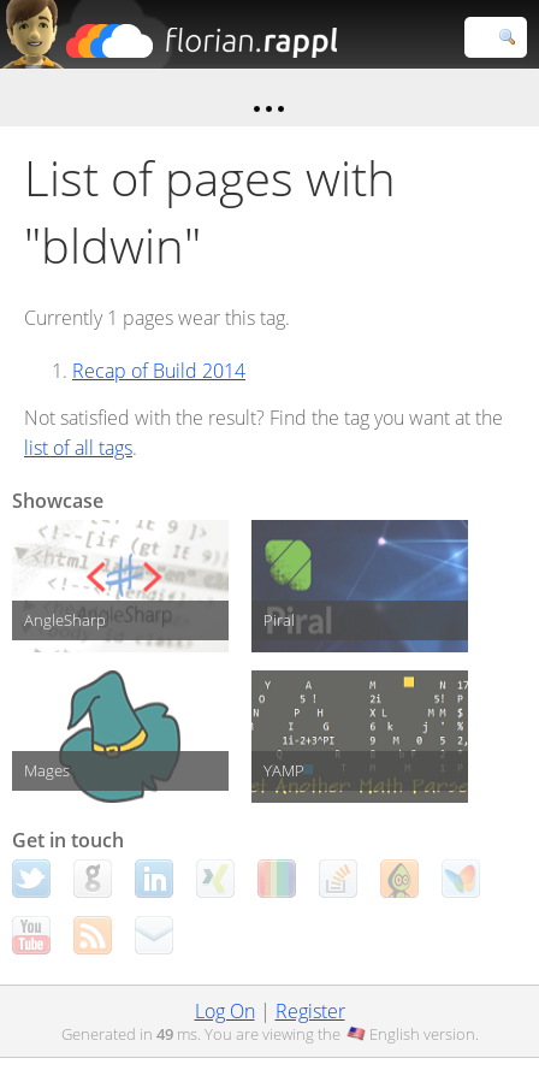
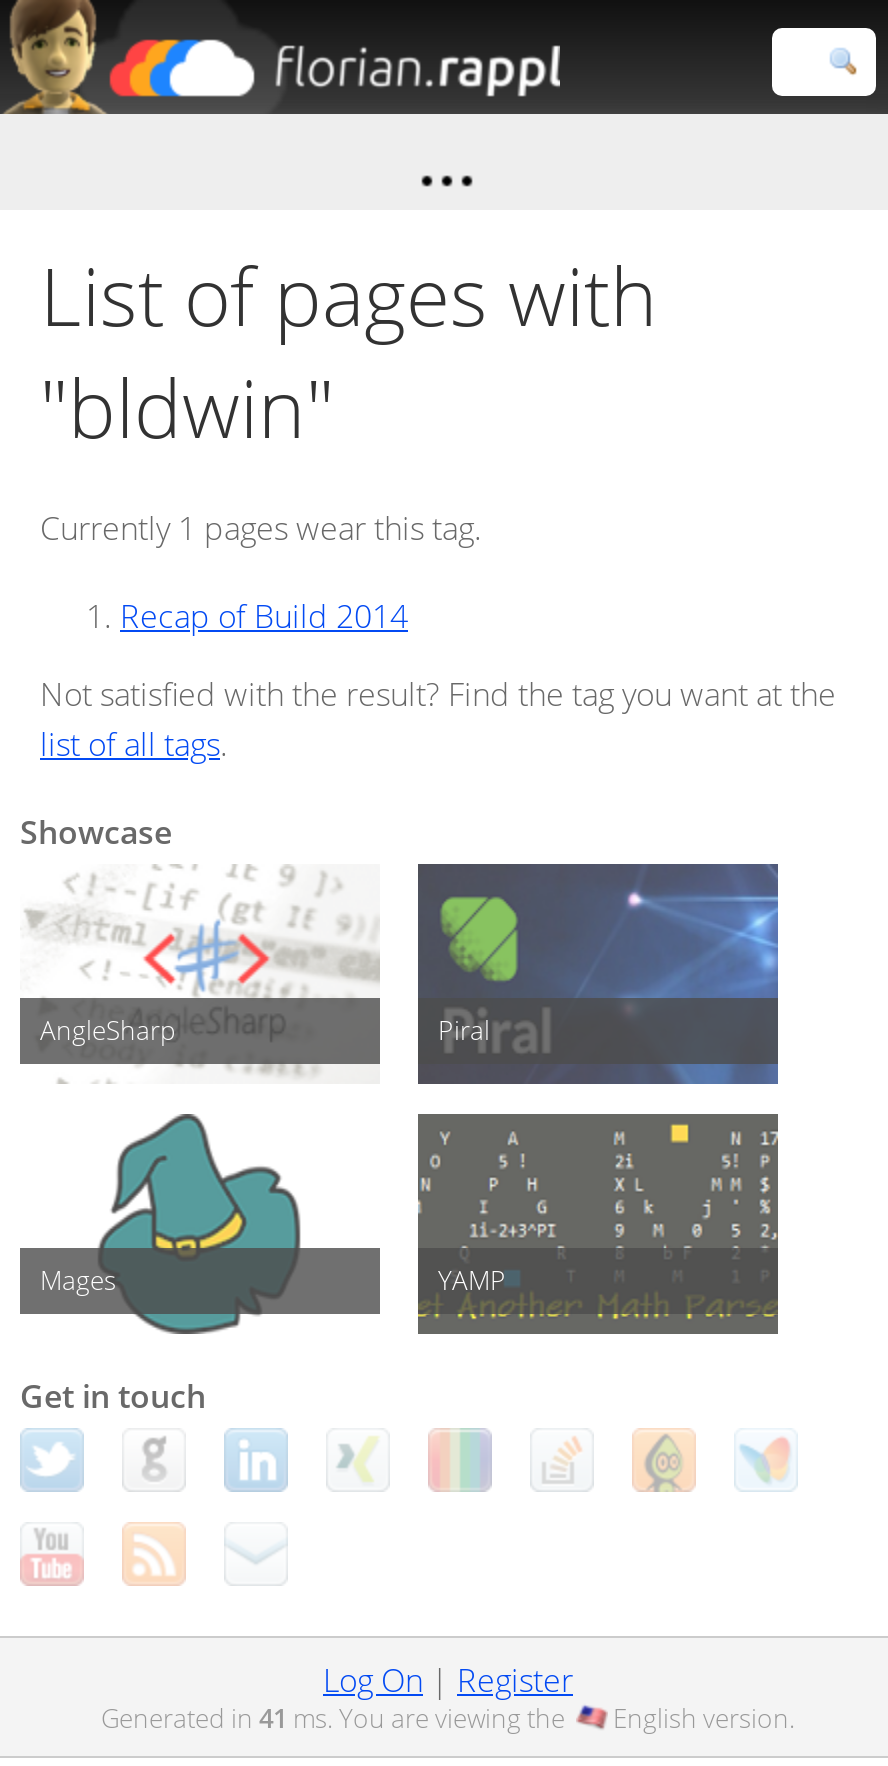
- Generated in 49 ms. You are viewing the
+ Generated in 41 ms. You are viewing the
